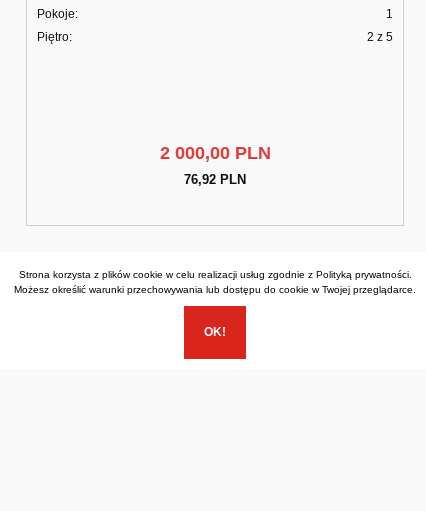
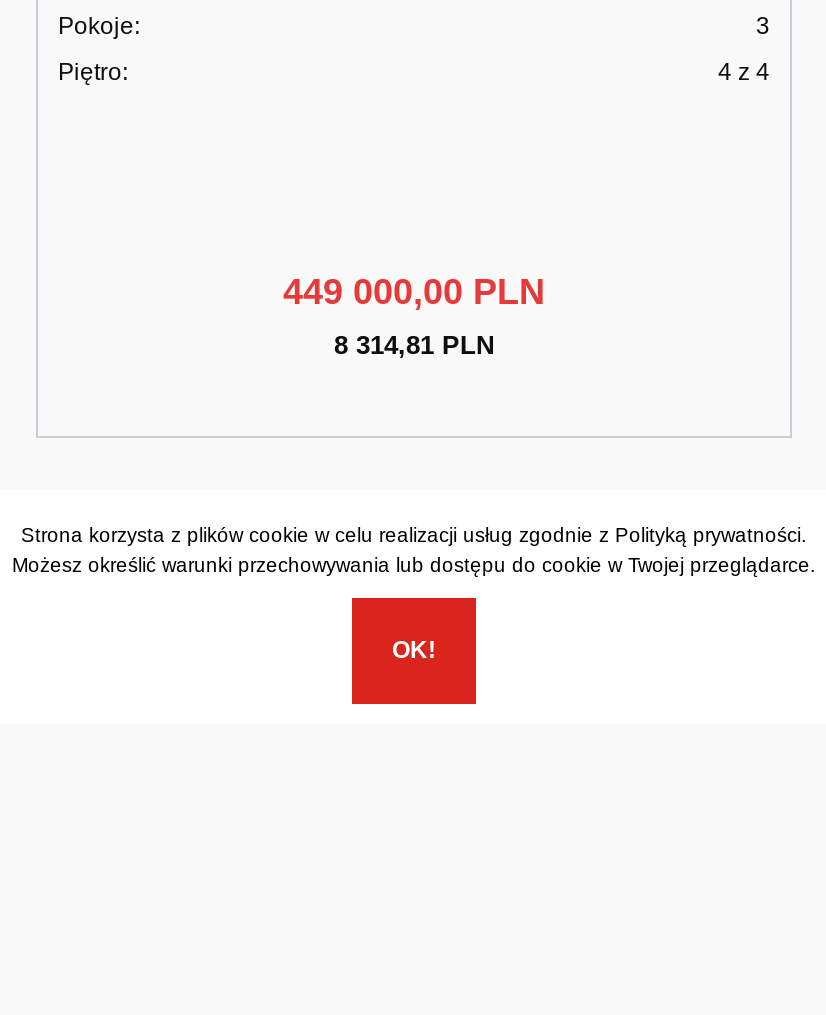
- 1
+ 3

- 2 z 5
+ 4 z 4

- 2 000,00 PLN
+ 449 000,00 PLN

- 76,92 PLN
+ 8 314,81 PLN
